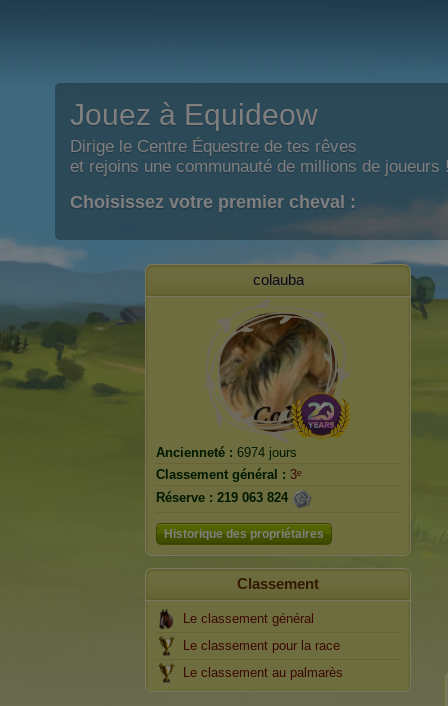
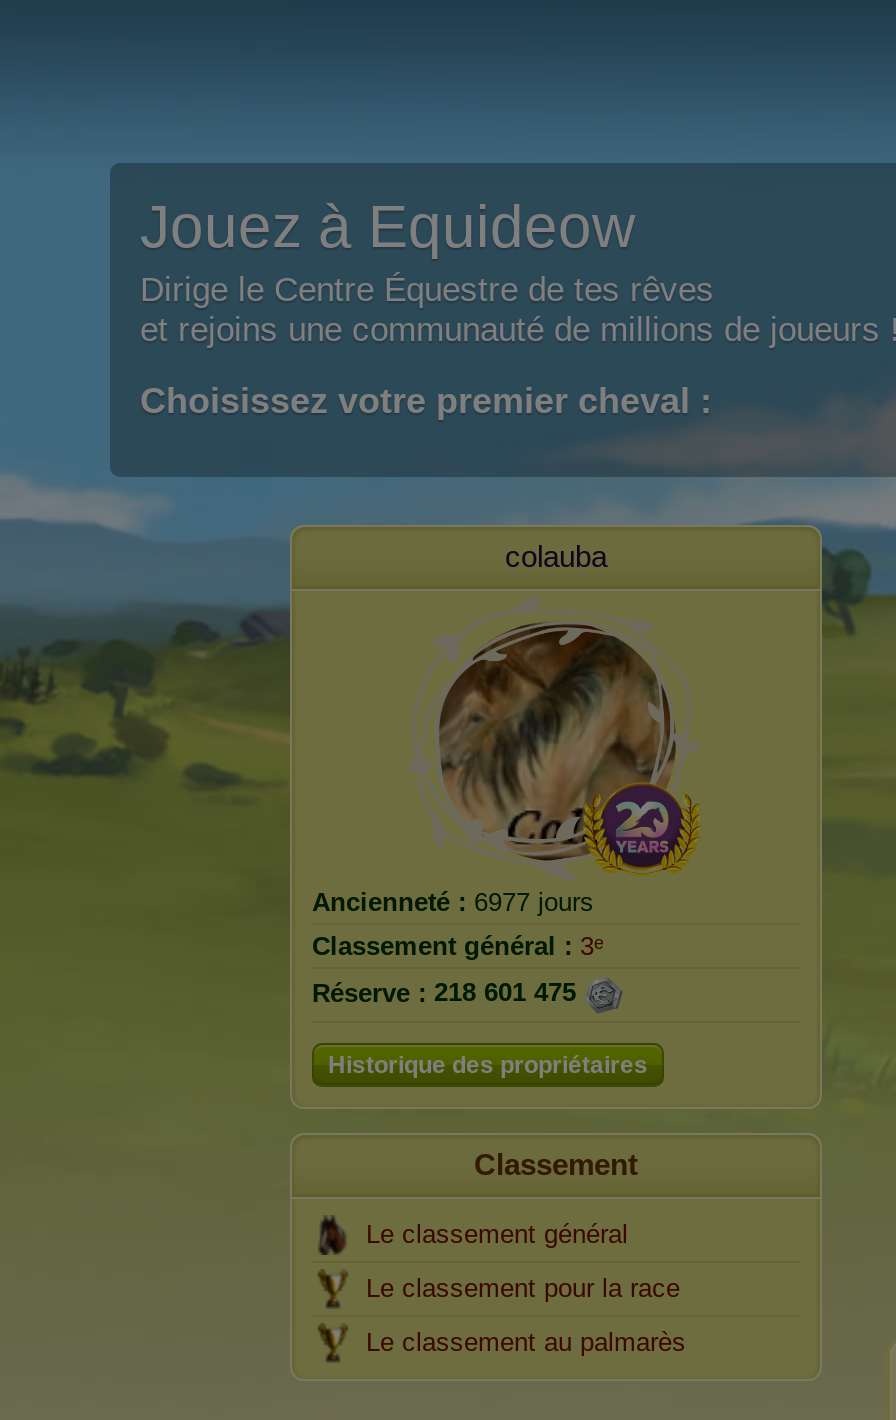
- Ancienneté : 6974 jours
+ Ancienneté : 6977 jours

- Réserve : 219 063 824
+ Réserve : 218 601 475
